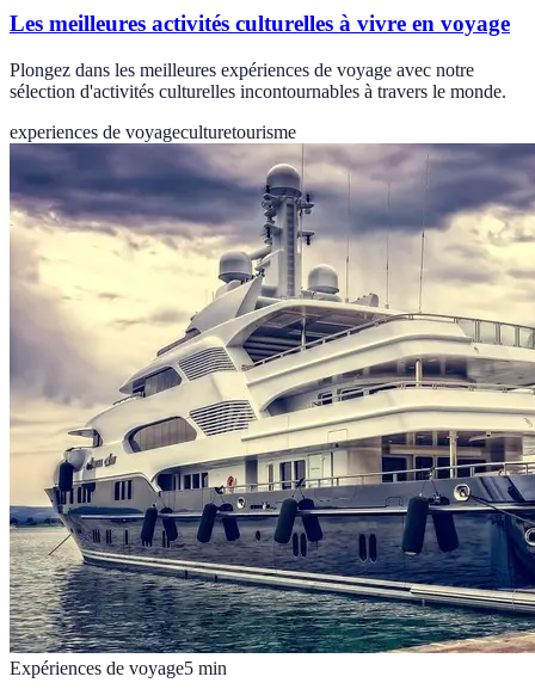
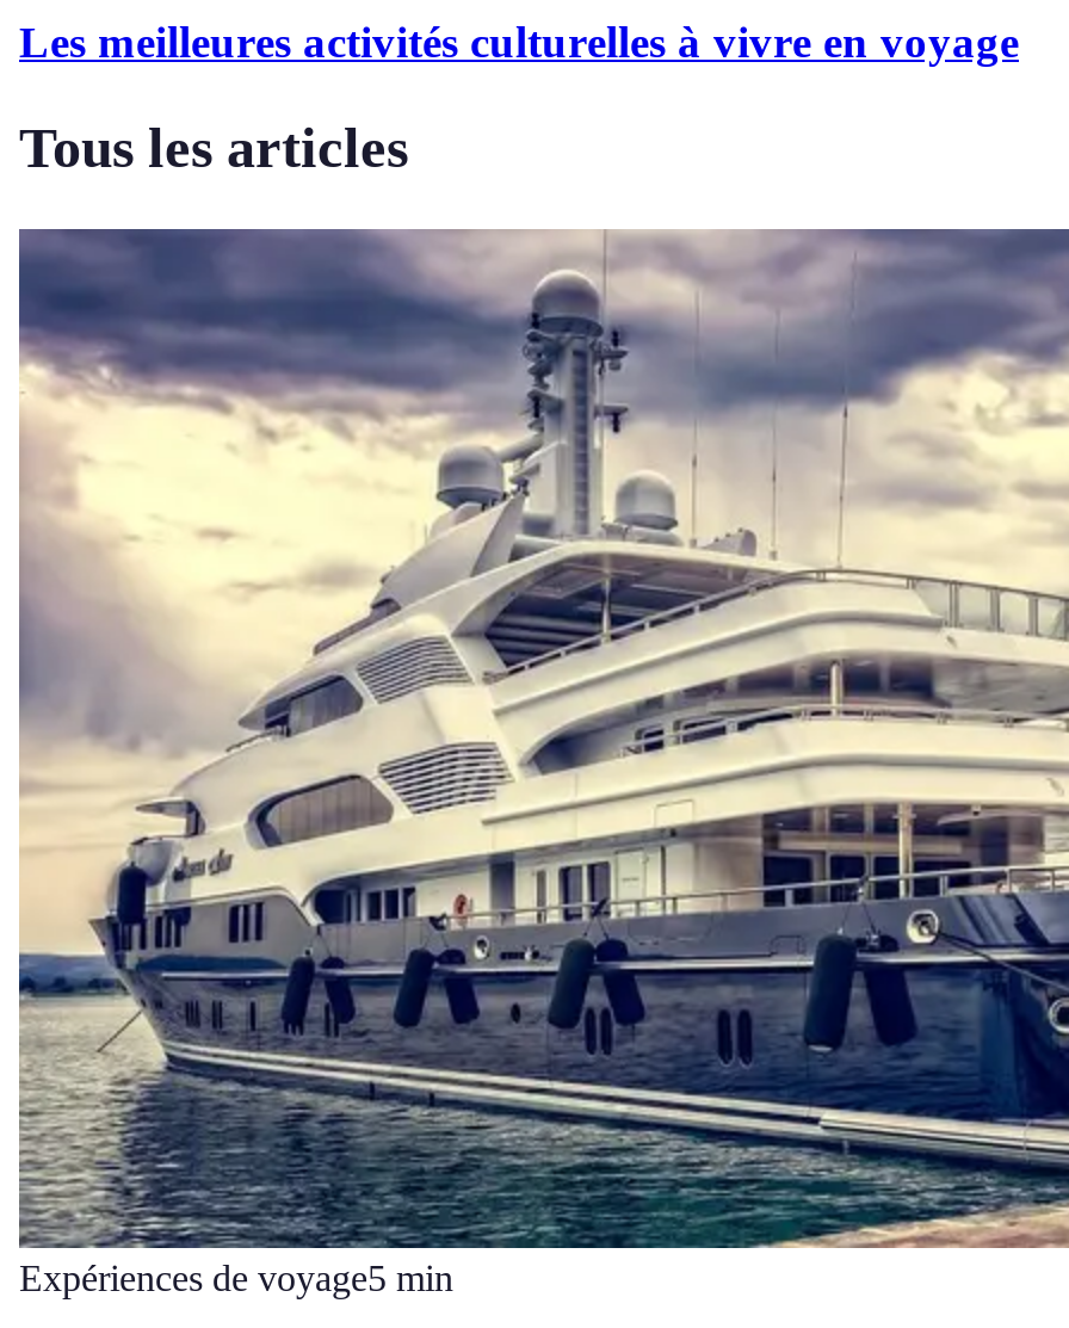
- Plongez dans les meilleures expériences de voyage avec notre
- sélection d'activités culturelles incontournables à travers le monde.
- experiences de voyageculturetourisme
+ Tous les articles
